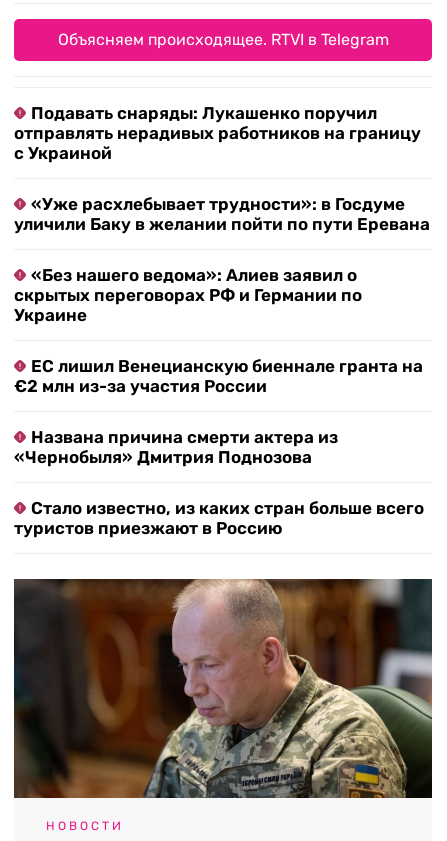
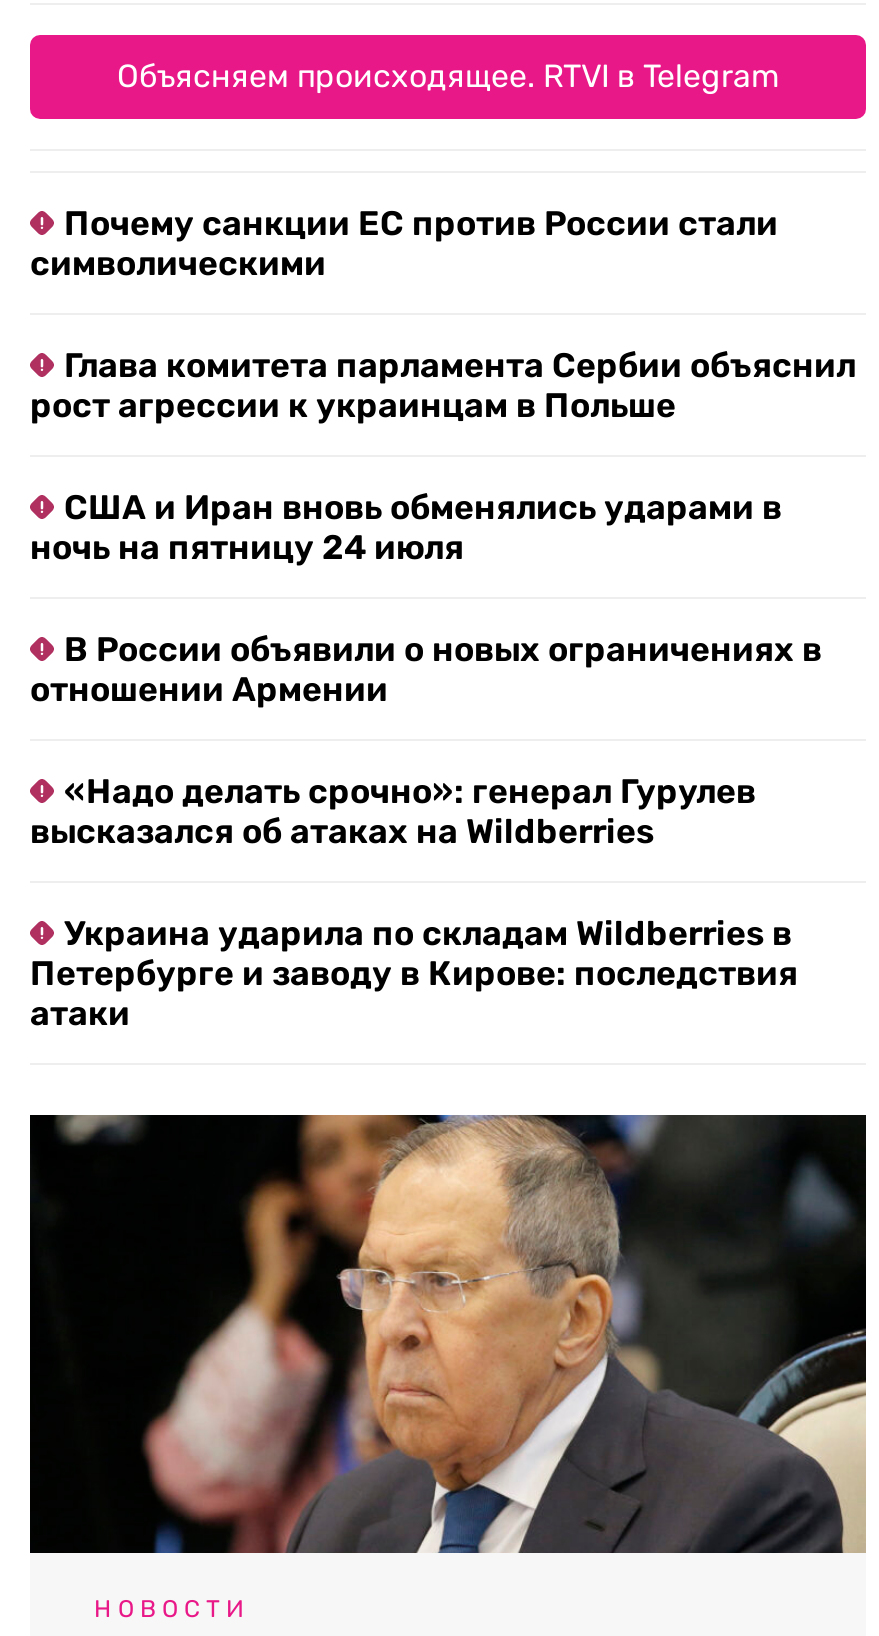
- Подавать снаряды: Лукашенко поручил
- отправлять нерадивых работников на границу
- с Украиной
+ Почему санкции ЕС против России стали
+ символическими

- «Уже расхлебывает трудности»: в Госдуме
- уличили Баку в желании пойти по пути Еревана
+ Глава комитета парламента Сербии объяснил
+ рост агрессии к украинцам в Польше

- «Без нашего ведома»: Алиев заявил о
- скрытых переговорах РФ и Германии по
- Украине
+ США и Иран вновь обменялись ударами в
+ ночь на пятницу 24 июля

- ЕС лишил Венецианскую биеннале гранта на
- €2 млн из-за участия России
+ В России объявили о новых ограничениях в
+ отношении Армении

- Названа причина смерти актера из
- «Чернобыля» Дмитрия Поднозова
+ «Надо делать срочно»: генерал Гурулев
+ высказался об атаках на Wildberries

- Стало известно, из каких стран больше всего
- туристов приезжают в Россию
+ Украина ударила по складам Wildberries в
+ Петербурге и заводу в Кирове: последствия
+ атаки

- [image]
+ [image]
